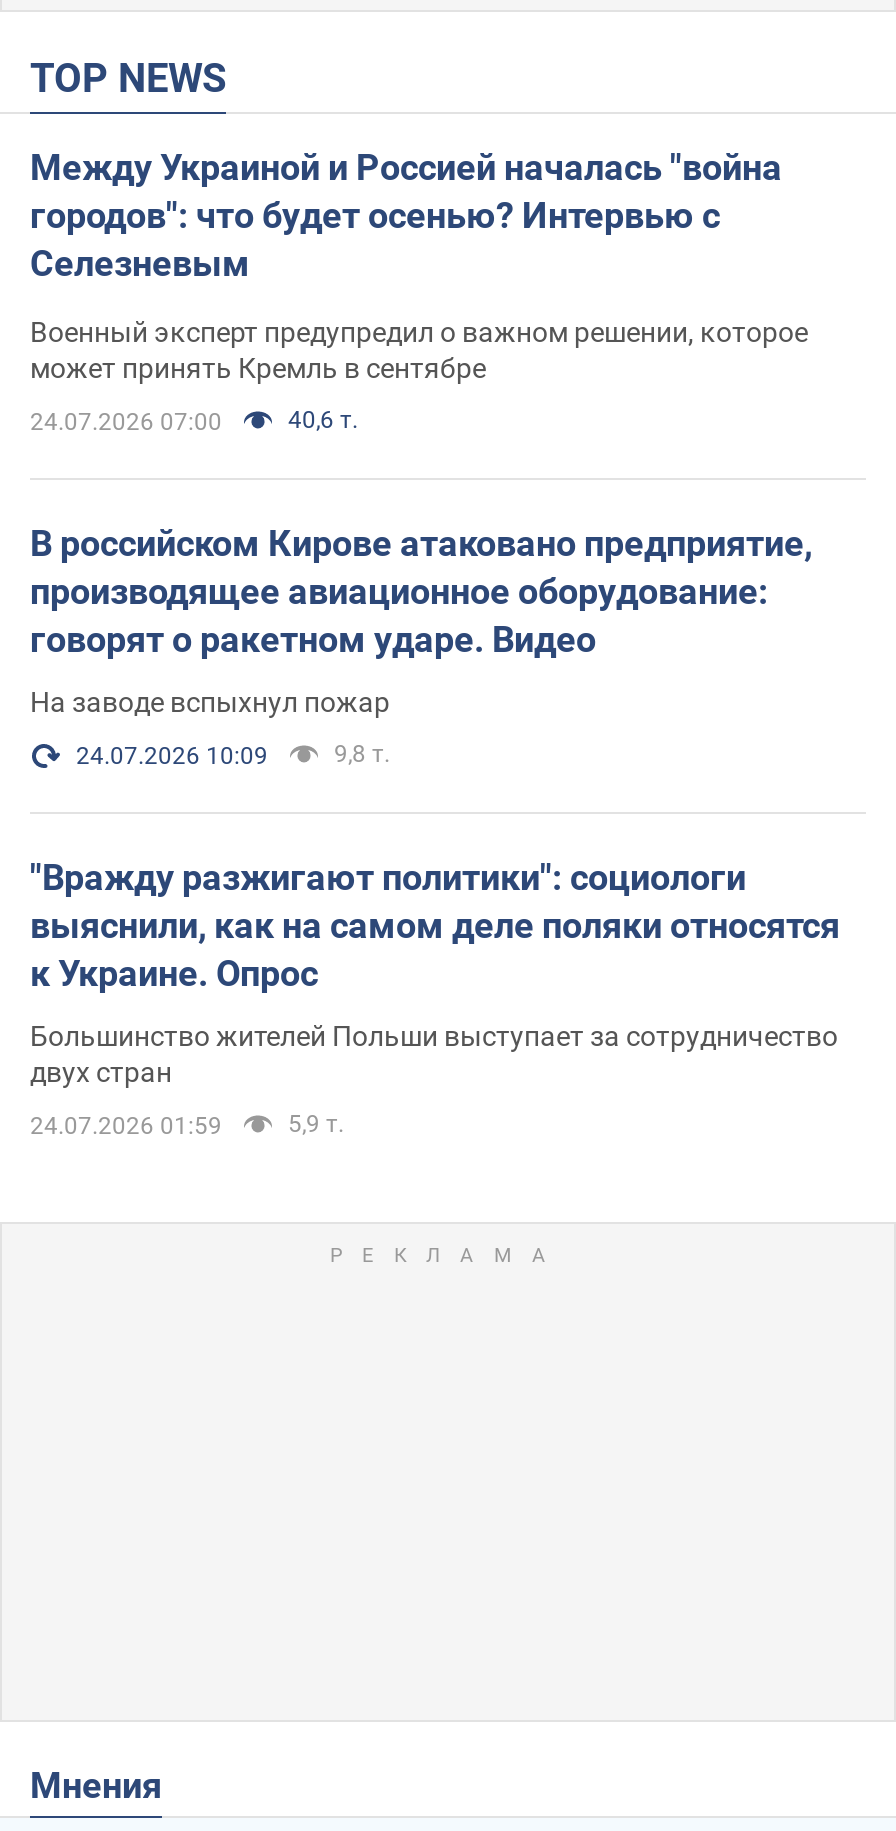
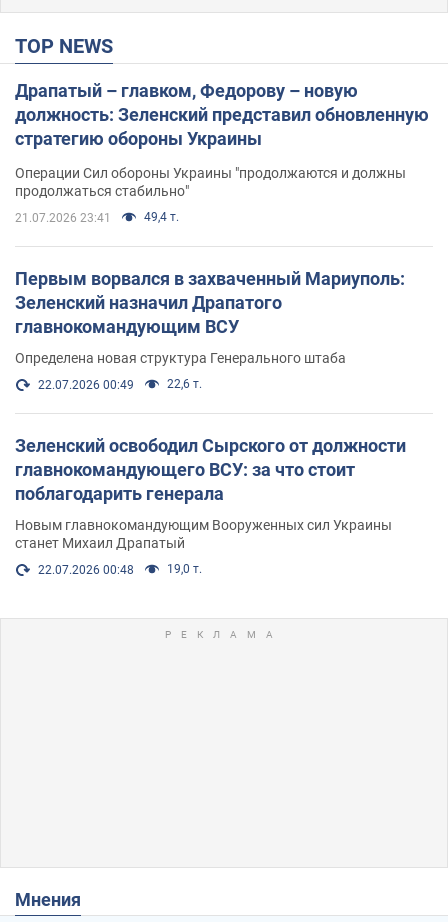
- Между Украиной и Россией началась "война
- городов": что будет осенью? Интервью с
- Селезневым
+ Драпатый – главком, Федорову – новую
+ должность: Зеленский представил обновленную
+ стратегию обороны Украины

- Военный эксперт предупредил о важном решении, которое
- может принять Кремль в сентябре
+ Операции Сил обороны Украины "продолжаются и должны
+ продолжаться стабильно"

- 24.07.2026 07:00
- 40,6 т.
+ 21.07.2026 23:41
+ 49,4 т.

- В российском Кирове атаковано предприятие,
- производящее авиационное оборудование:
- говорят о ракетном ударе. Видео
+ Первым ворвался в захваченный Мариуполь:
+ Зеленский назначил Драпатого
+ главнокомандующим ВСУ

- На заводе вспыхнул пожар
+ Определена новая структура Генерального штаба

- 24.07.2026 10:09
- 9,8 т.
+ 22.07.2026 00:49
+ 22,6 т.

- "Вражду разжигают политики": социологи
- выяснили, как на самом деле поляки относятся
- к Украине. Опрос
+ Зеленский освободил Сырского от должности
+ главнокомандующего ВСУ: за что стоит
+ поблагодарить генерала

- Большинство жителей Польши выступает за сотрудничество
- двух стран
+ Новым главнокомандующим Вооруженных сил Украины
+ станет Михаил Драпатый

- 24.07.2026 01:59
- 5,9 т.
+ 22.07.2026 00:48
+ 19,0 т.
